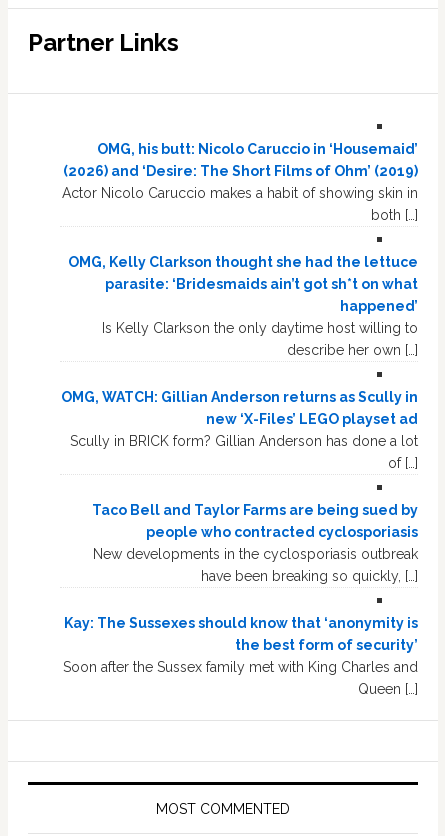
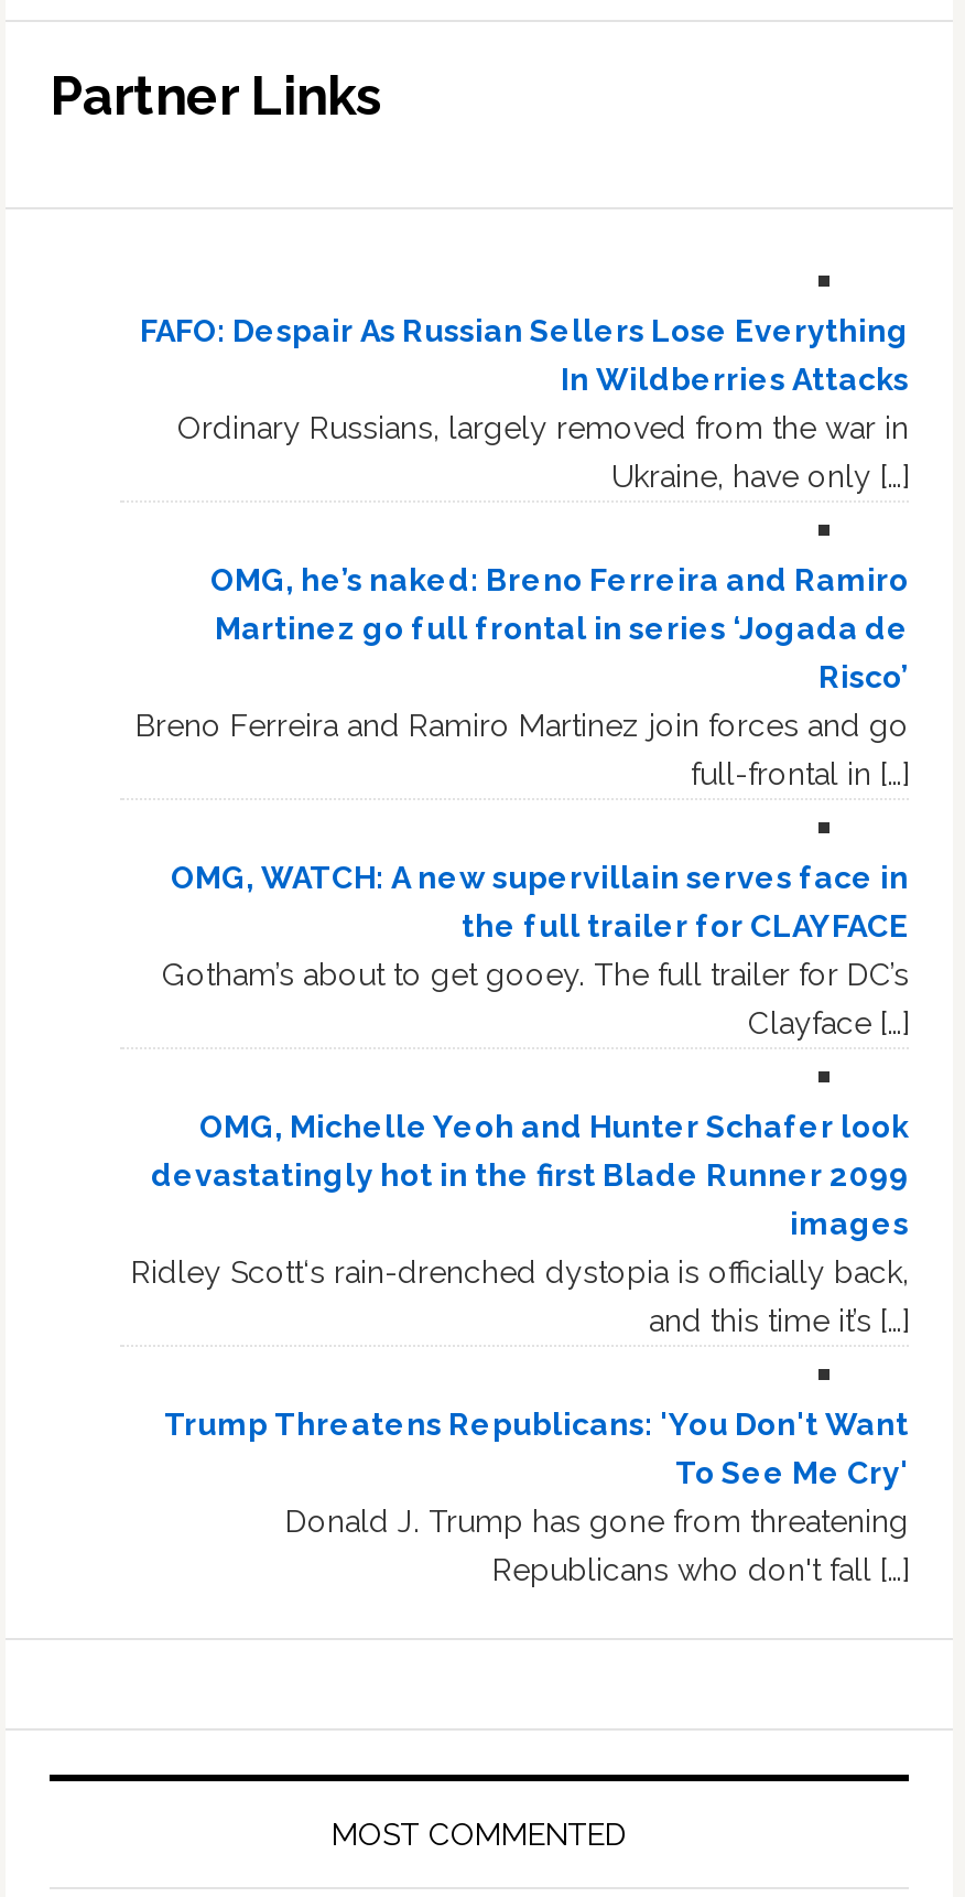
- OMG, his butt: Nicolo Caruccio in ‘Housemaid’
- (2026) and ‘Desire: The Short Films of Ohm’ (2019)
- Actor Nicolo Caruccio makes a habit of showing skin in
- both […]
+ FAFO: Despair As Russian Sellers Lose Everything
+ In Wildberries Attacks
+ Ordinary Russians, largely removed from the war in
+ Ukraine, have only […]

- OMG, Kelly Clarkson thought she had the lettuce
- parasite: ‘Bridesmaids ain’t got sh*t on what
- happened’
- Is Kelly Clarkson the only daytime host willing to
- describe her own […]
+ OMG, he’s naked: Breno Ferreira and Ramiro
+ Martinez go full frontal in series ‘Jogada de
+ Risco’
+ Breno Ferreira and Ramiro Martinez join forces and go
+ full-frontal in […]

- OMG, WATCH: Gillian Anderson returns as Scully in
- new ‘X-Files’ LEGO playset ad
- Scully in BRICK form? Gillian Anderson has done a lot
- of […]
+ OMG, WATCH: A new supervillain serves face in
+ the full trailer for CLAYFACE
+ Gotham’s about to get gooey. The full trailer for DC’s
+ Clayface […]

- Taco Bell and Taylor Farms are being sued by
- people who contracted cyclosporiasis
- New developments in the cyclosporiasis outbreak
- have been breaking so quickly, […]
+ OMG, Michelle Yeoh and Hunter Schafer look
+ devastatingly hot in the first Blade Runner 2099
+ images
+ Ridley Scott‘s rain-drenched dystopia is officially back,
+ and this time it’s […]

- Kay: The Sussexes should know that ‘anonymity is
- the best form of security’
- Soon after the Sussex family met with King Charles and
- Queen […]
+ Trump Threatens Republicans: 'You Don't Want
+ To See Me Cry'
+ Donald J. Trump has gone from threatening
+ Republicans who don't fall […]
